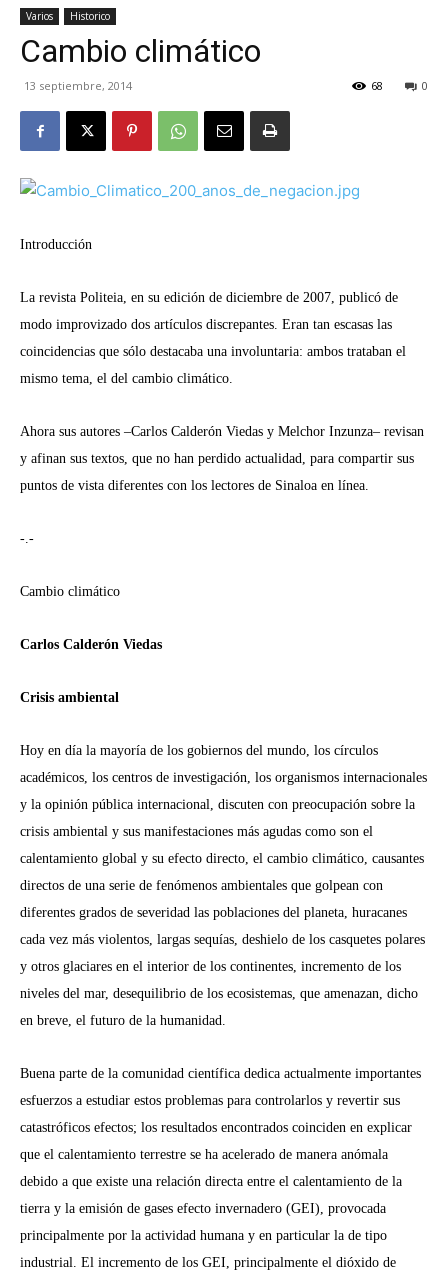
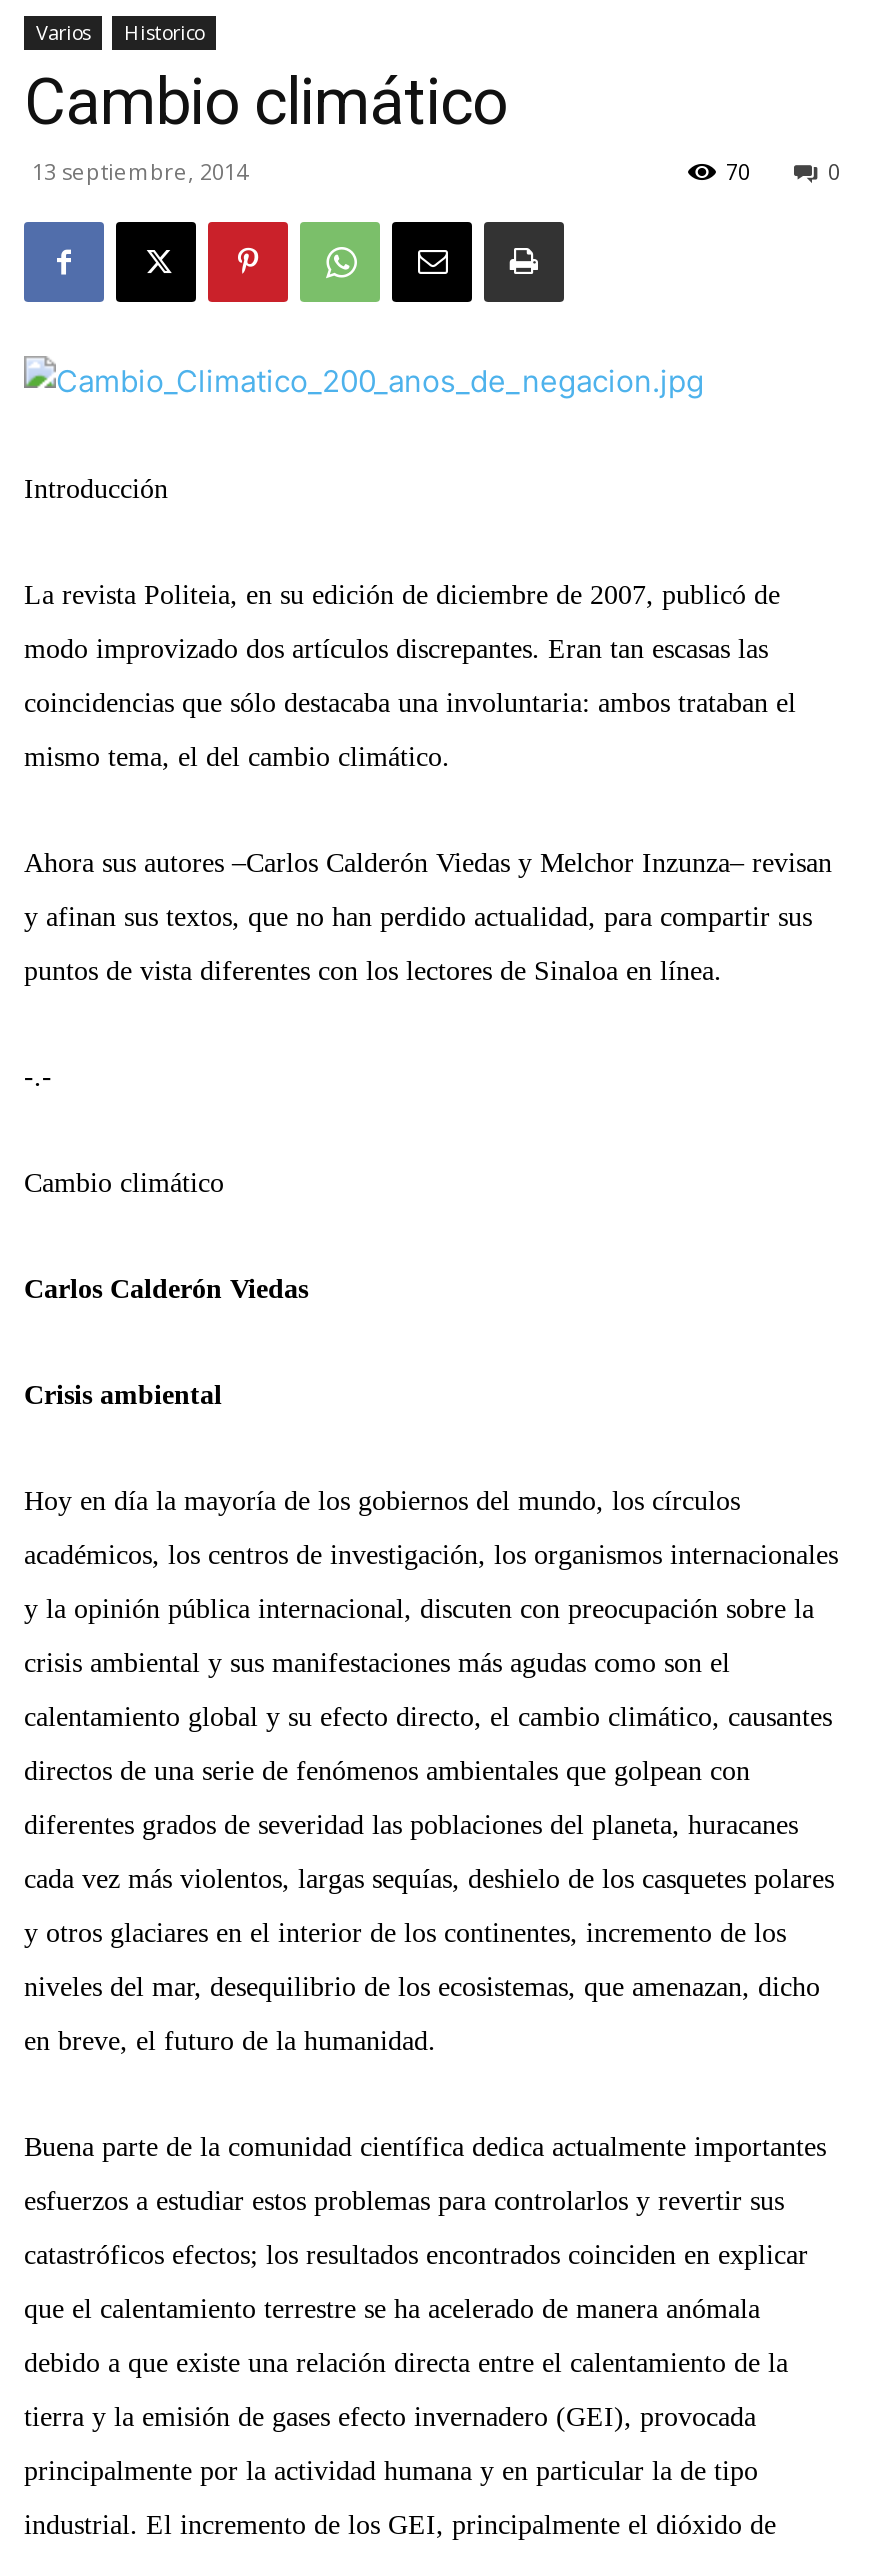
- 68
+ 70
